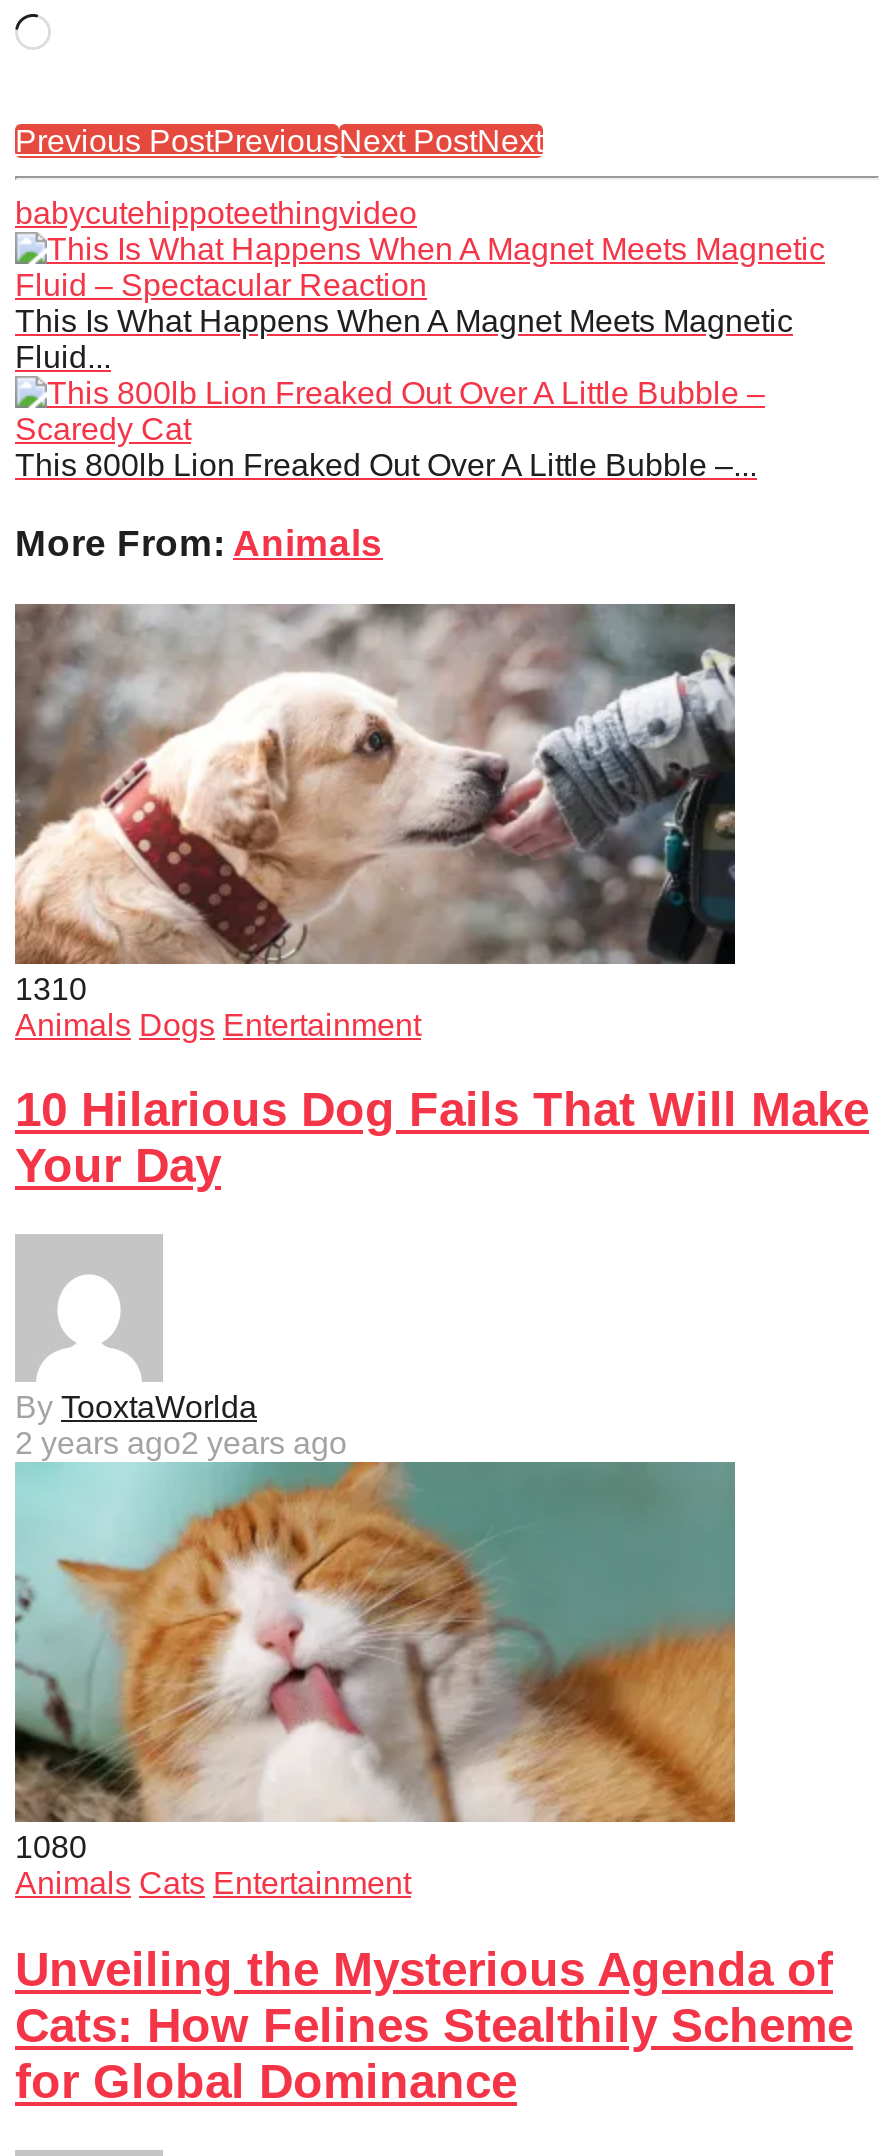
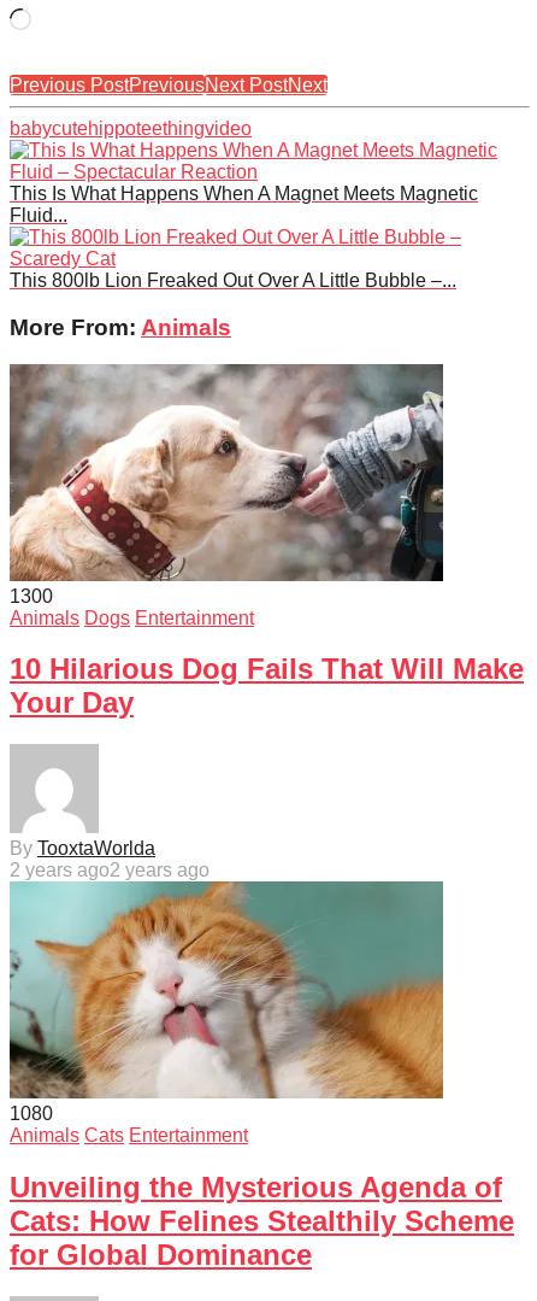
- 1310
+ 1300
